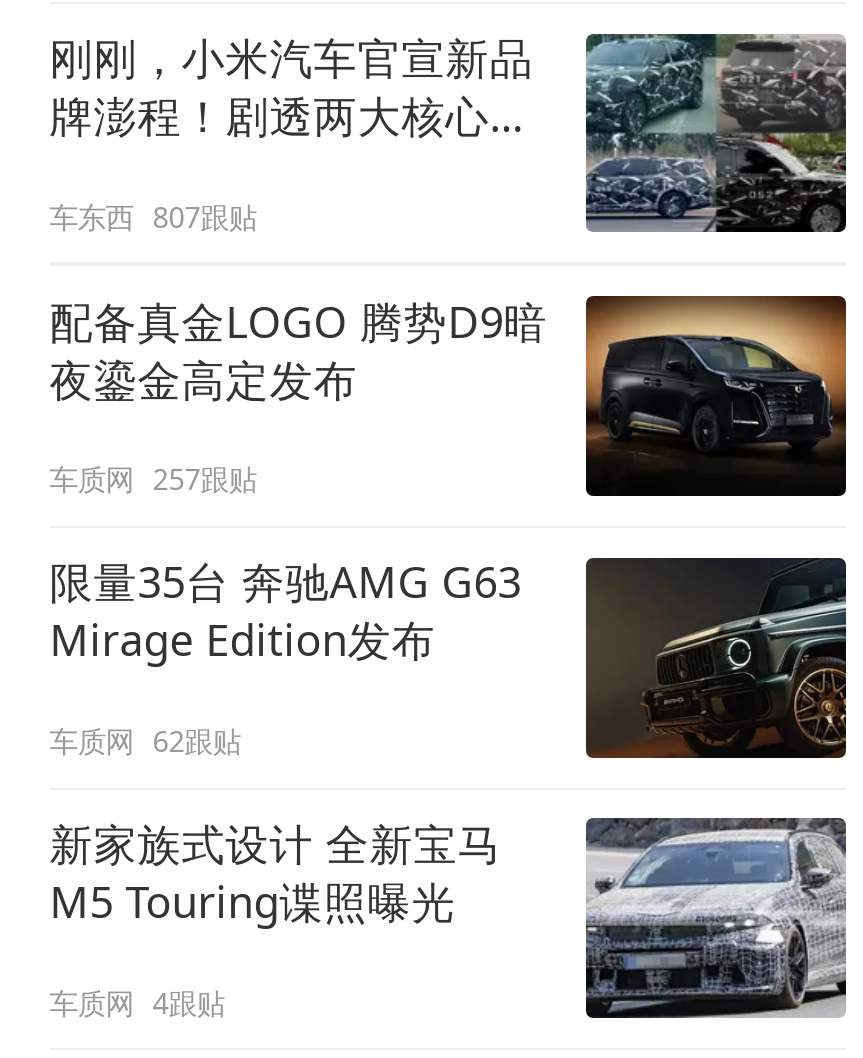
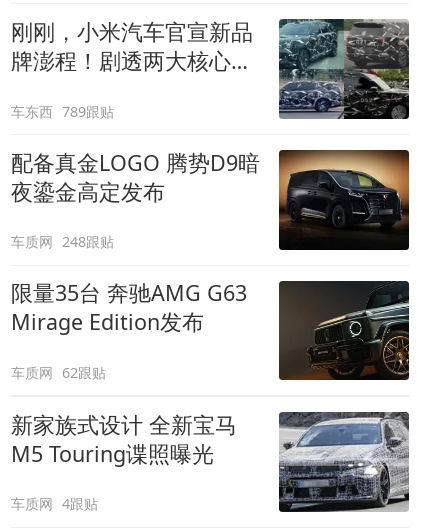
- 车东西 807跟贴
+ 车东西 789跟贴

- 车质网 257跟贴
+ 车质网 248跟贴
